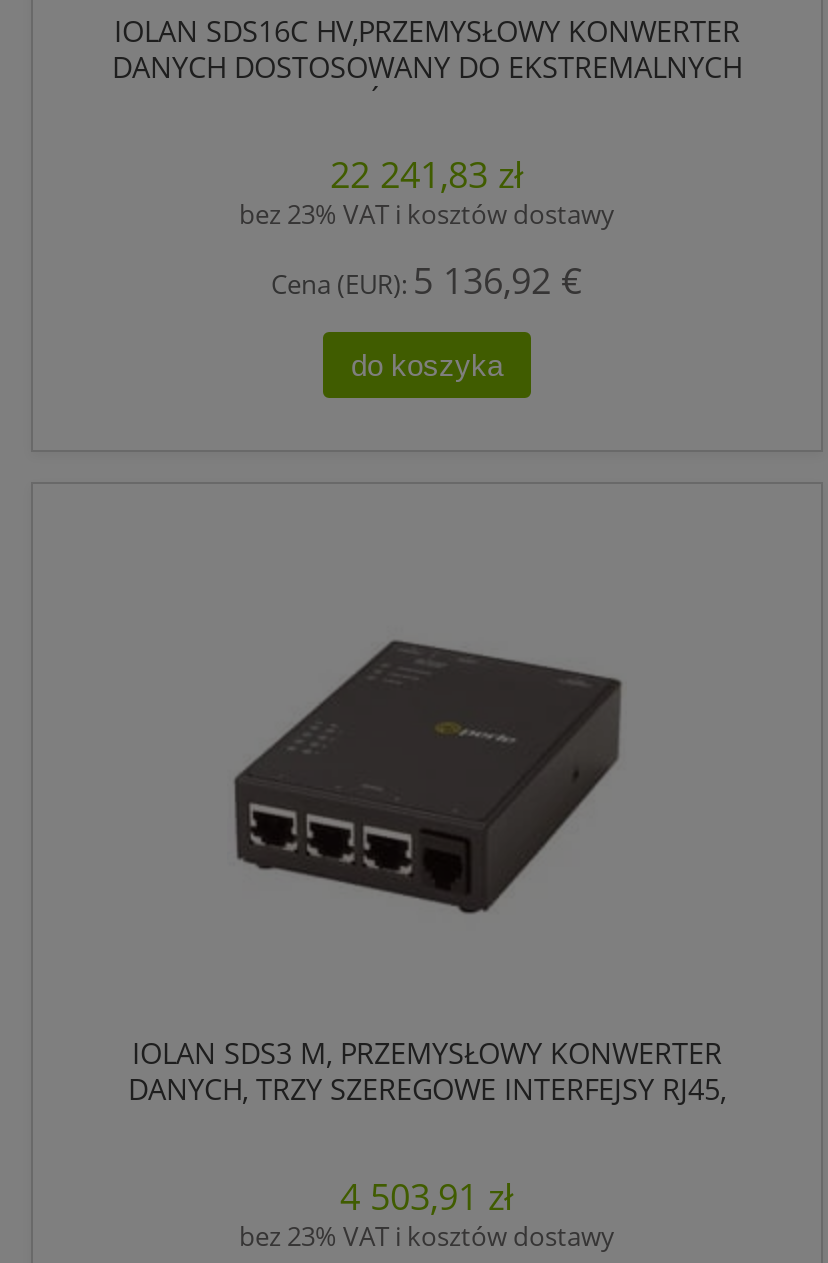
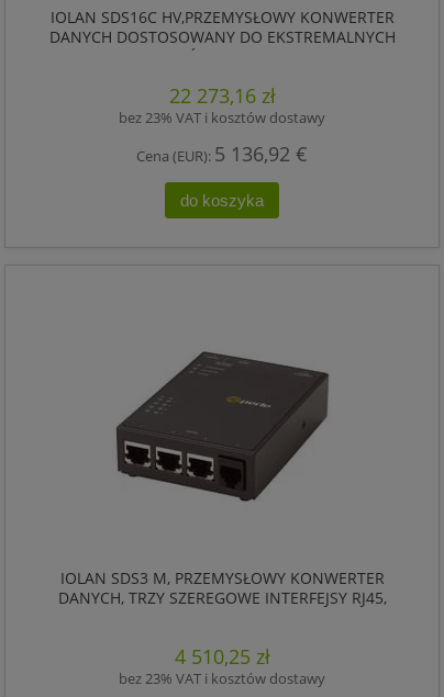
- 22 241,83 zł
+ 22 273,16 zł

- 4 503,91 zł
+ 4 510,25 zł
